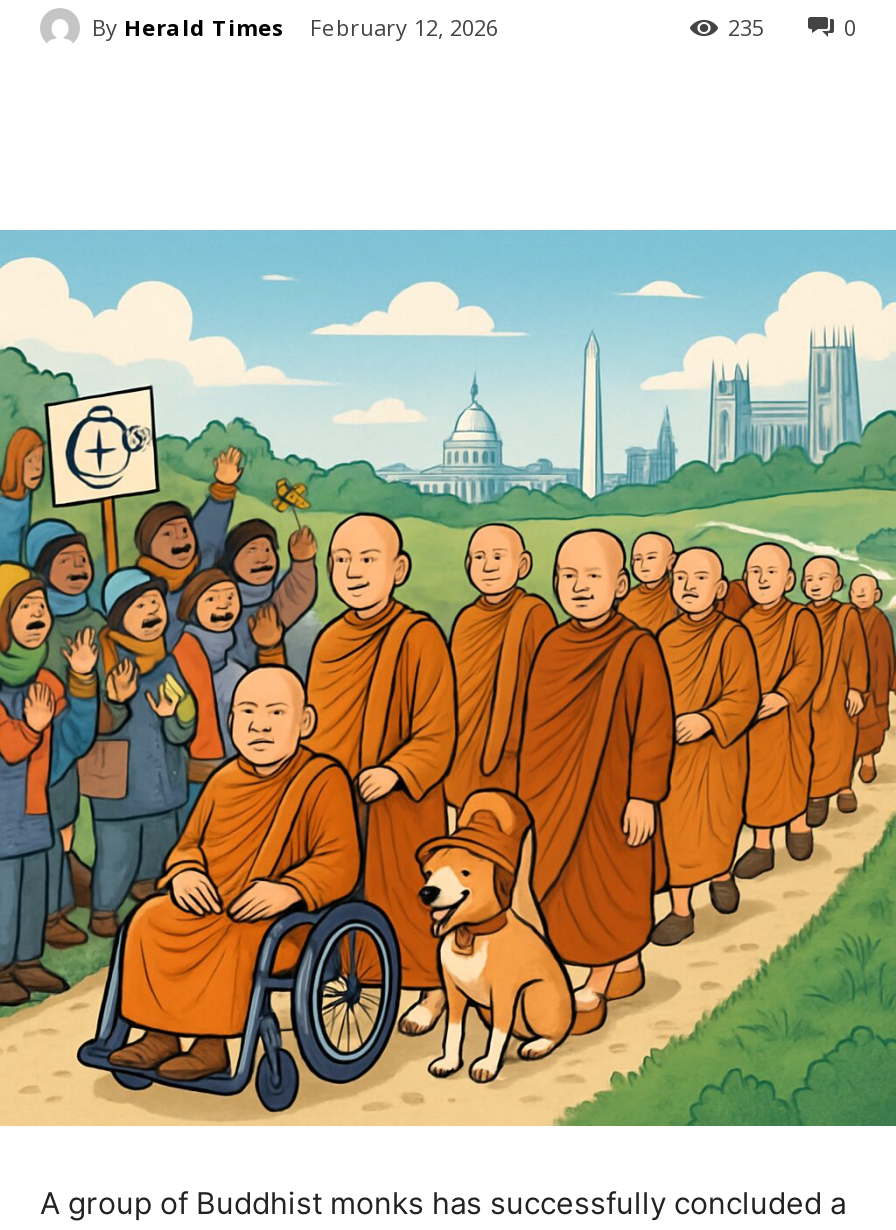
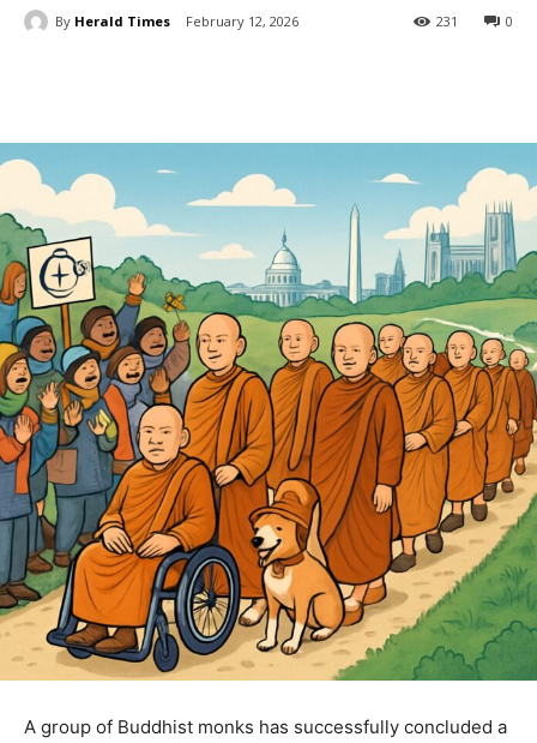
- 235
+ 231
